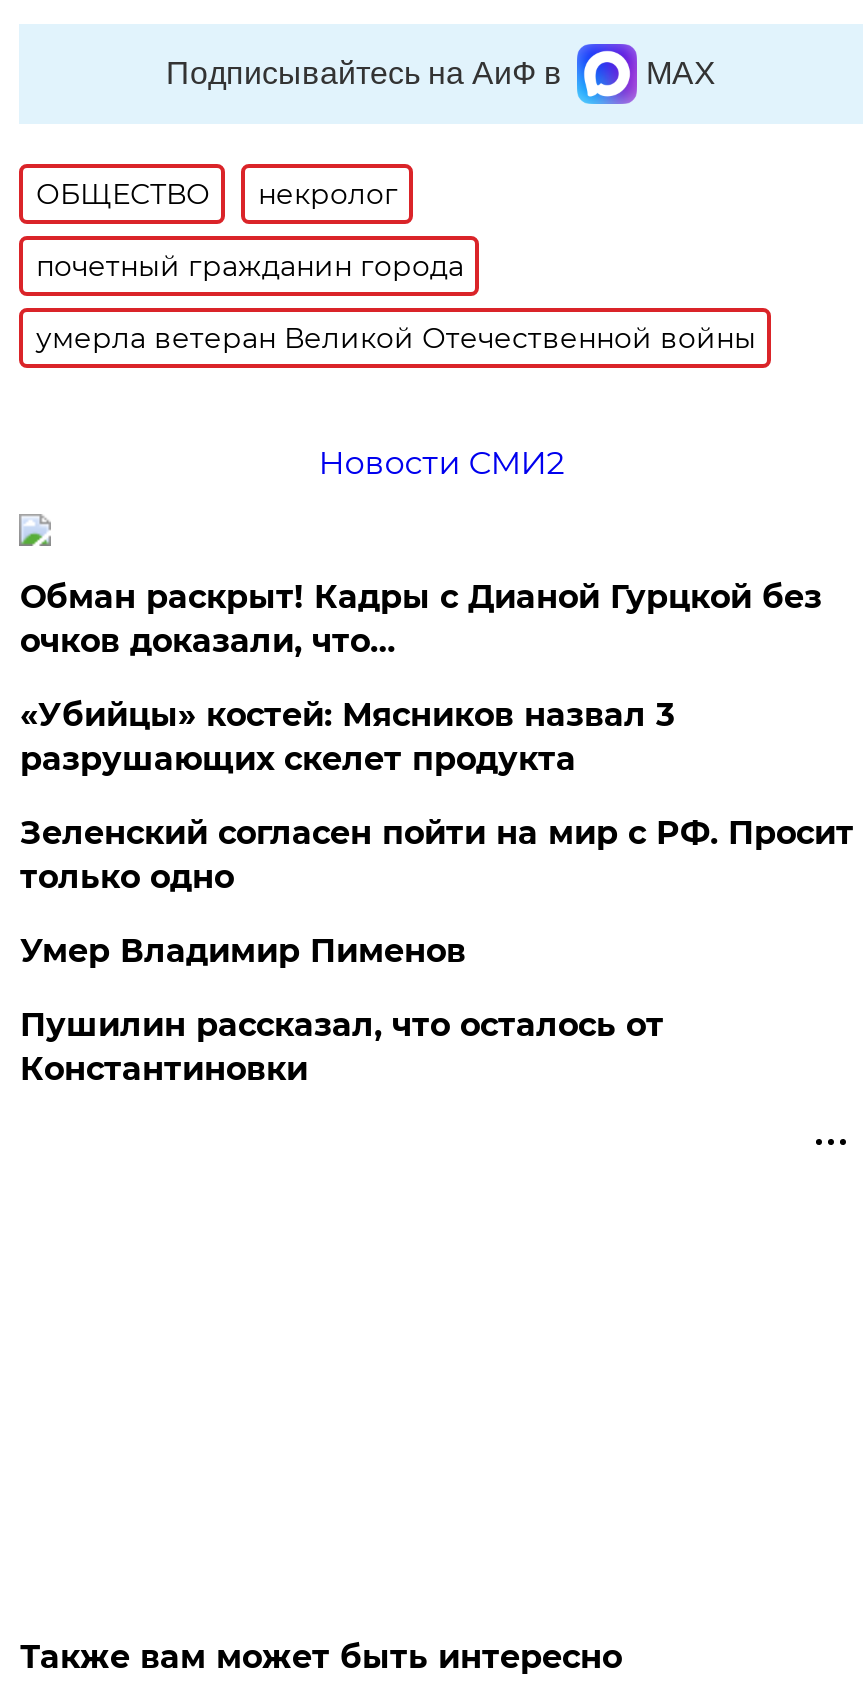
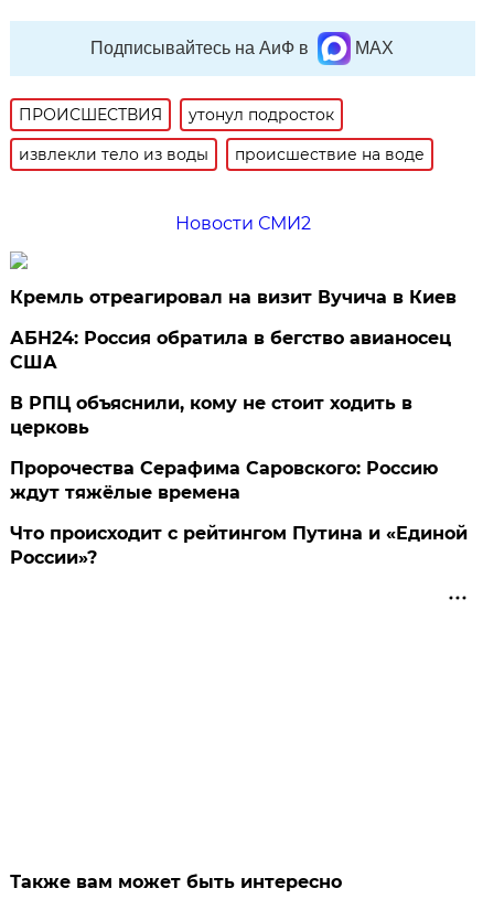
- ОБЩЕСТВО
- некролог
- почетный гражданин города
- умерла ветеран Великой Отечественной войны
+ ПРОИСШЕСТВИЯ
+ утонул подросток
+ извлекли тело из воды
+ происшествие на воде

- Обман раскрыт! Кадры с Дианой Гурцкой без
- очков доказали, что…
+ Кремль отреагировал на визит Вучича в Киев

- «Убийцы» костей: Мясников назвал 3
- разрушающих скелет продукта
+ АБН24: Россия обратила в бегство авианосец
+ США

- Зеленский согласен пойти на мир с РФ. Просит
- только одно
+ В РПЦ объяснили, кому не стоит ходить в
+ церковь

- Умер Владимир Пименов
+ Пророчества Серафима Саровского: Россию
+ ждут тяжёлые времена

- Пушилин рассказал, что осталось от
- Константиновки
+ Что происходит с рейтингом Путина и «Единой
+ России»?
